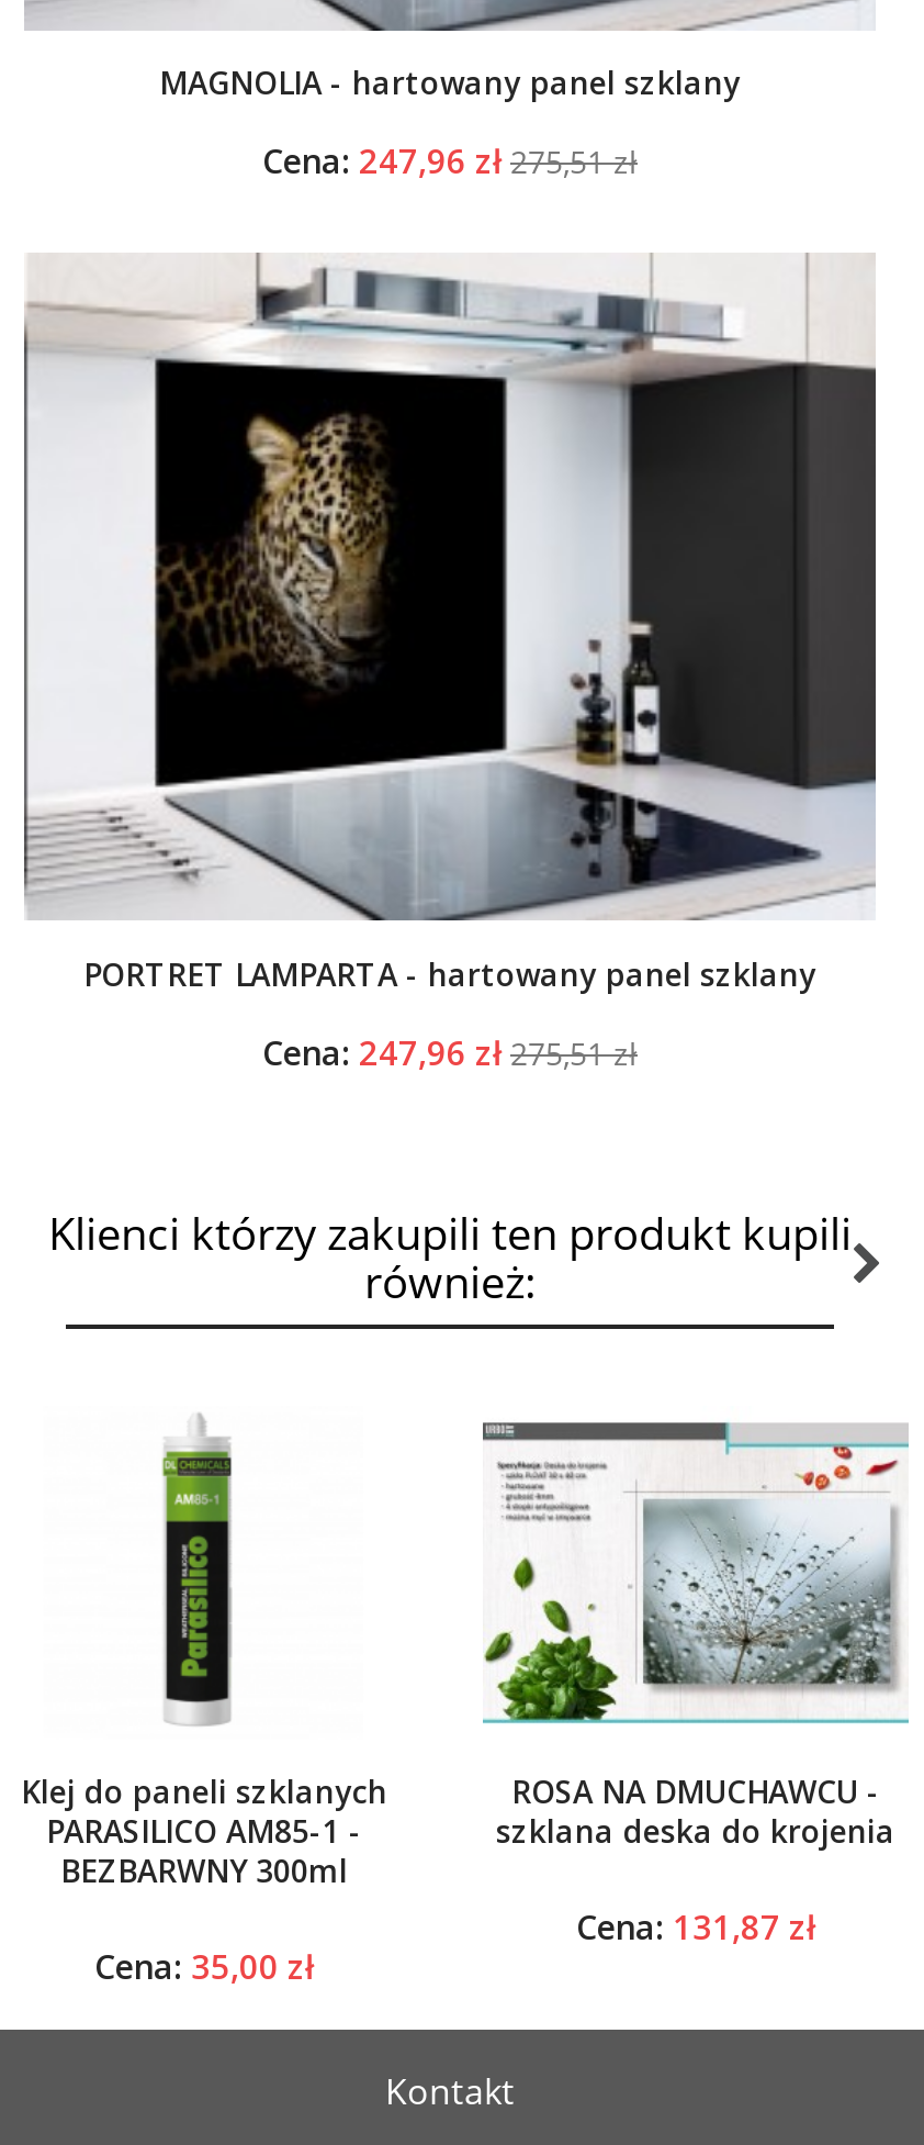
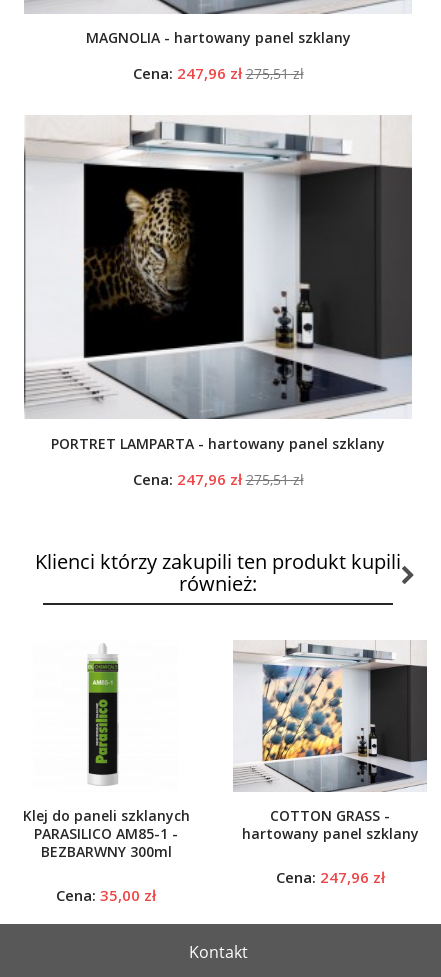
- [image]
- ROSA NA DMUCHAWCU -
- szklana deska do krojenia
+ [image]
+ COTTON GRASS -
+ hartowany panel szklany

- Cena: 131,87 zł
+ Cena: 247,96 zł
